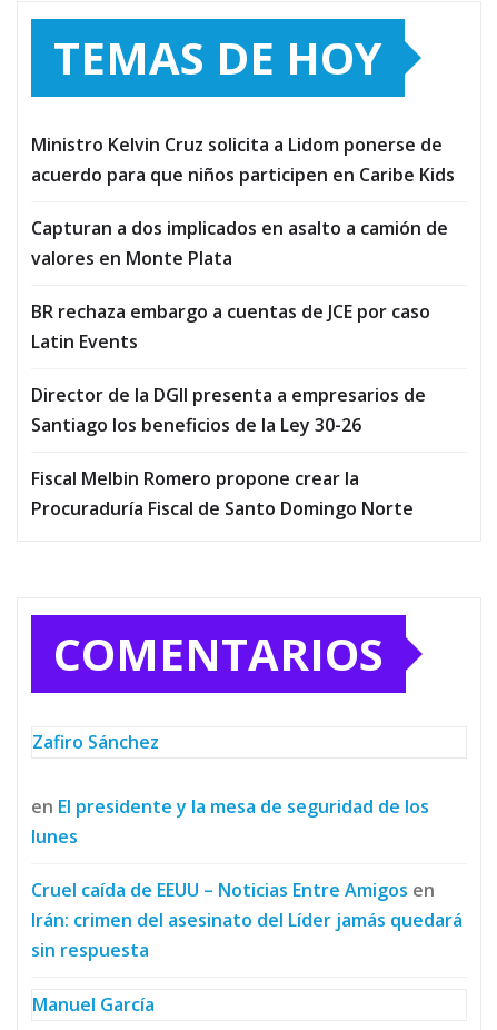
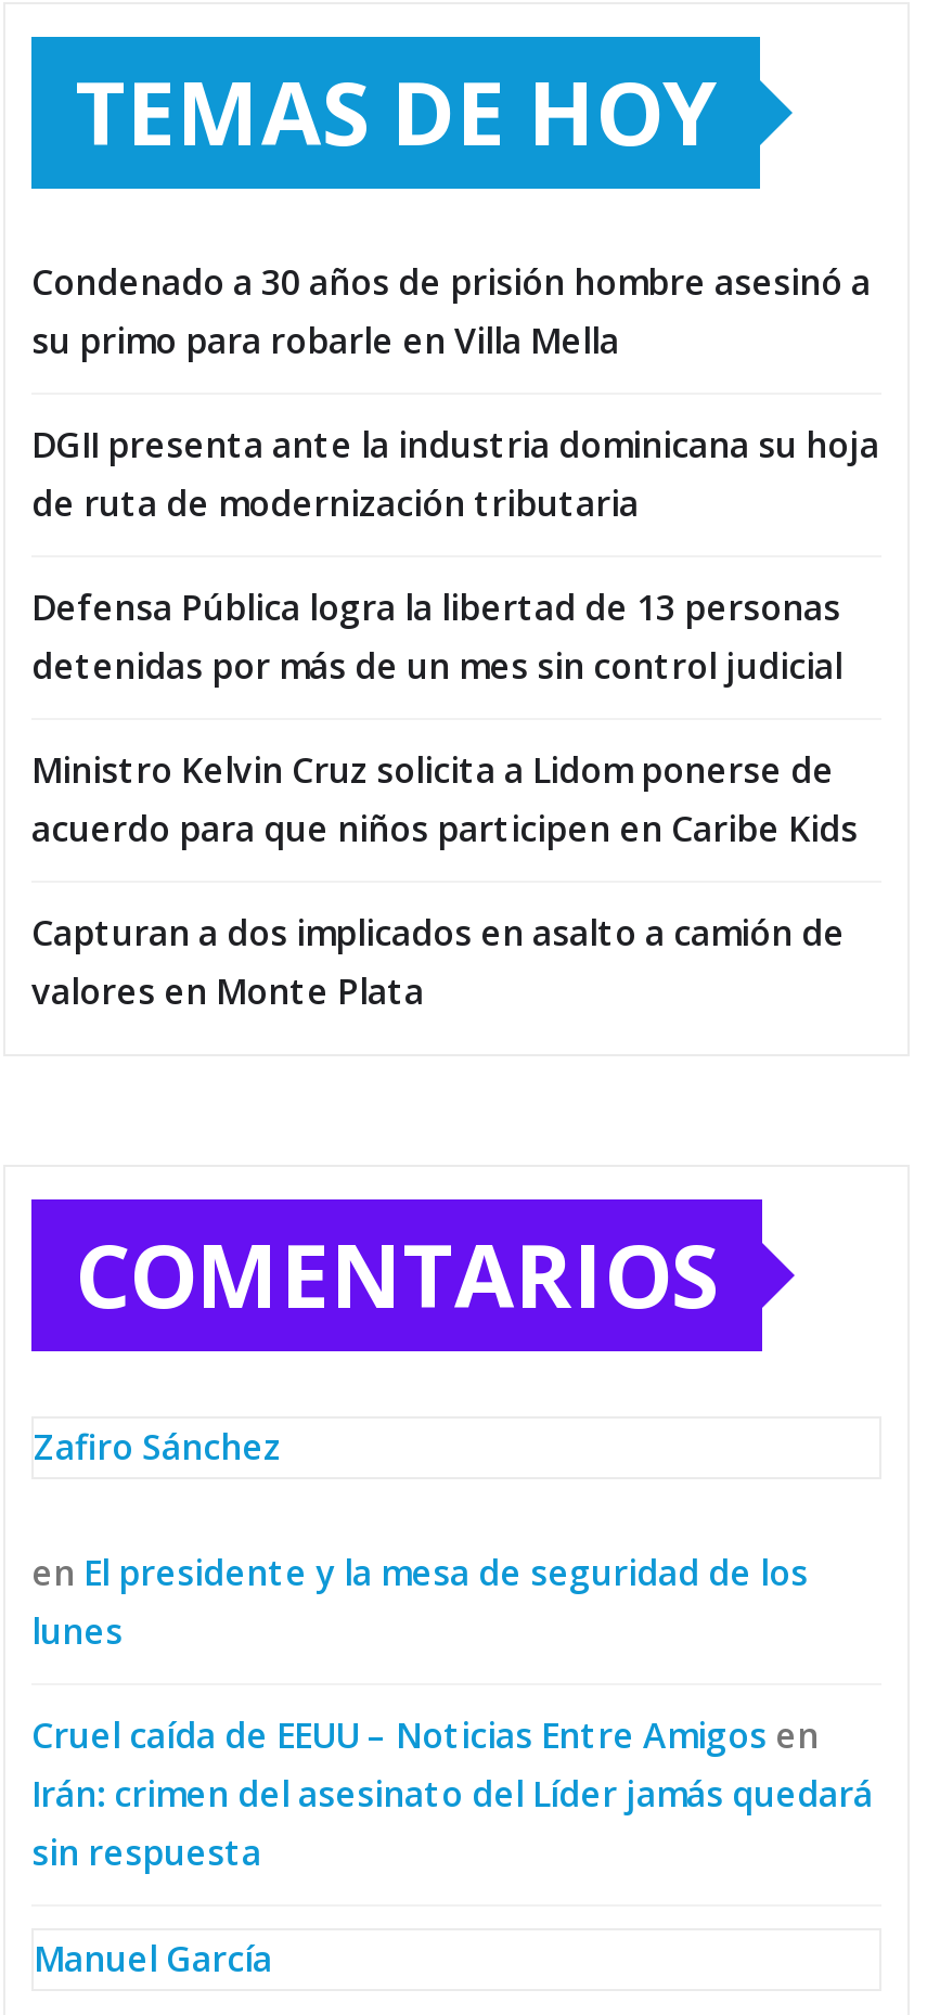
+ Condenado a 30 años de prisión hombre asesinó a
+ su primo para robarle en Villa Mella
+ DGII presenta ante la industria dominicana su hoja
+ de ruta de modernización tributaria
+ Defensa Pública logra la libertad de 13 personas
+ detenidas por más de un mes sin control judicial

moved down: Ministro Kelvin Cruz solicita a Lidom ponerse de | acuerdo para que niños participen en Caribe Kids | Capturan a dos implicados en asalto a camión de | valores en Monte Plata

- BR rechaza embargo a cuentas de JCE por caso
- Latin Events
- Director de la DGII presenta a empresarios de
- Santiago los beneficios de la Ley 30-26
- Fiscal Melbin Romero propone crear la
- Procuraduría Fiscal de Santo Domingo Norte
